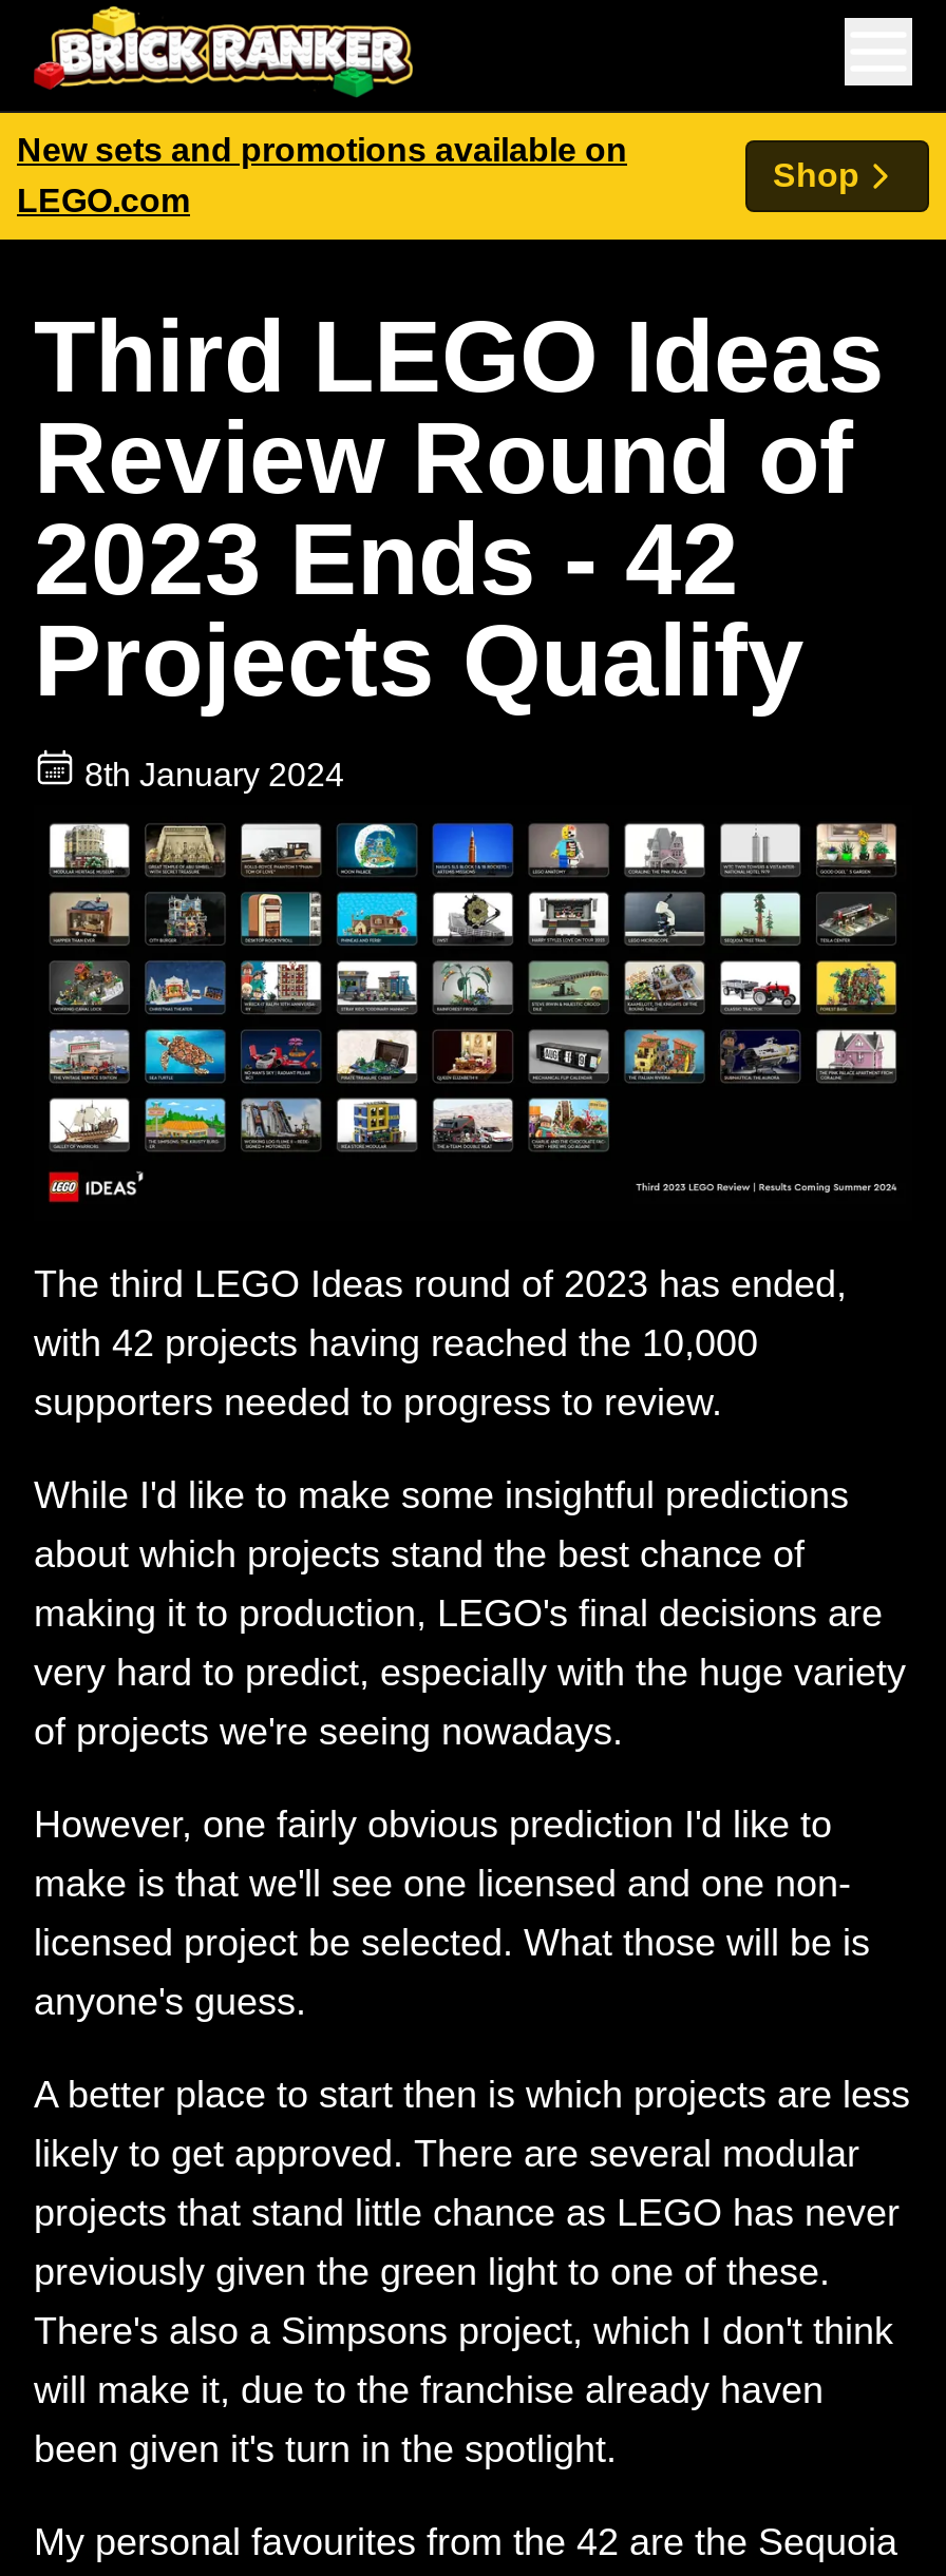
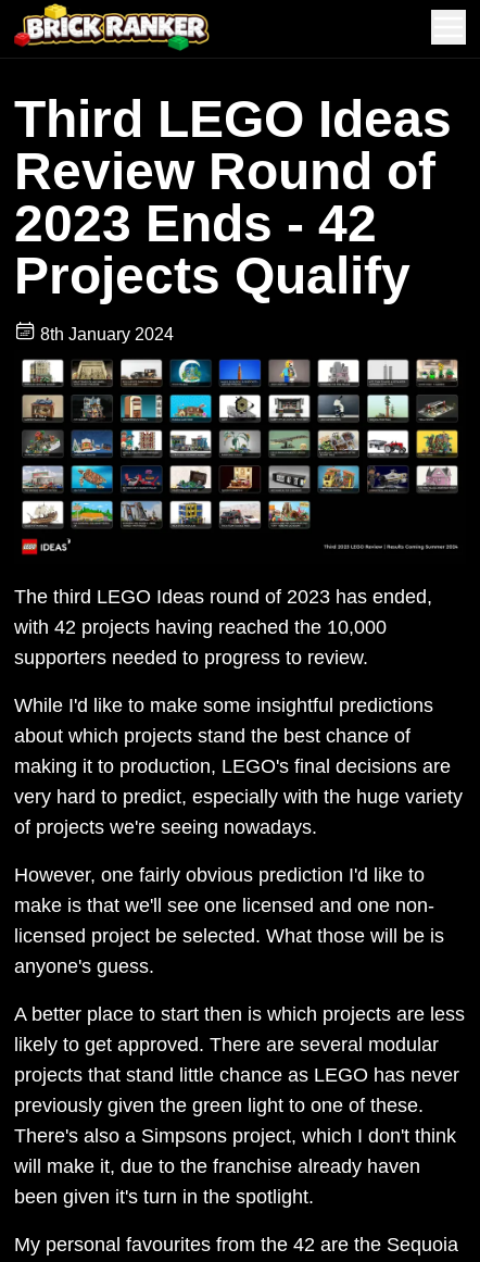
- [image]
- New sets and promotions available on
- LEGO.com

- Shop
